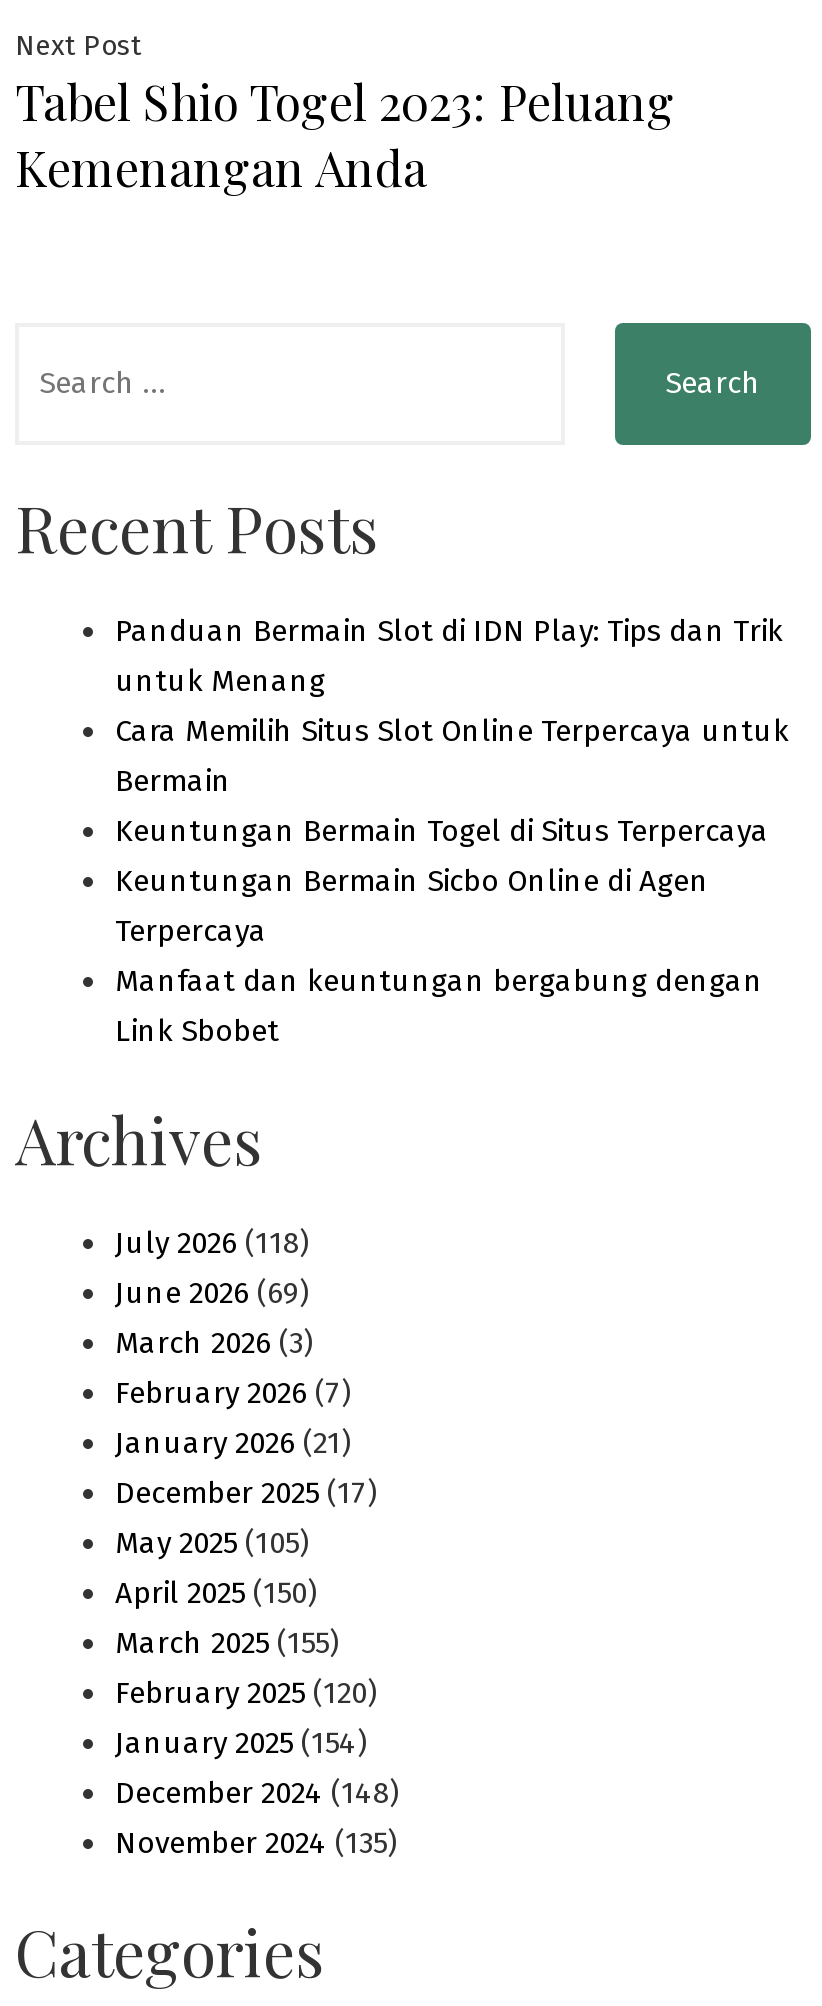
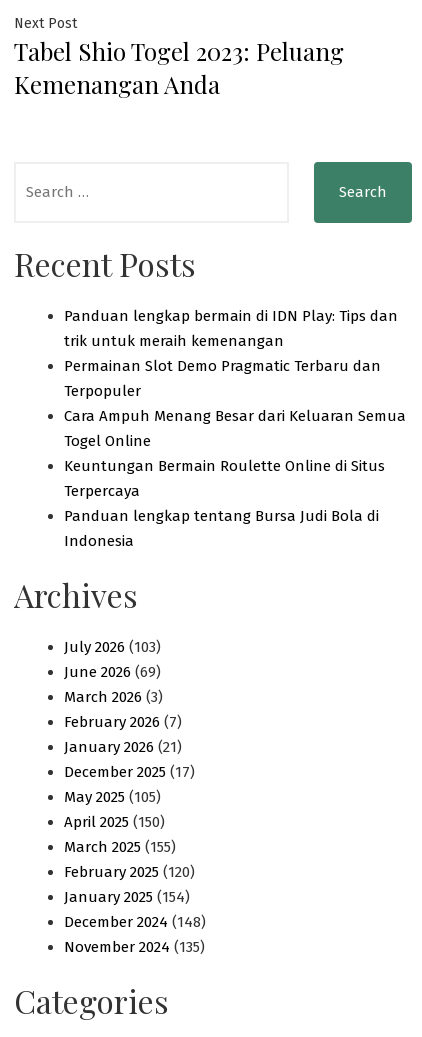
- Panduan Bermain Slot di IDN Play: Tips dan Trik
- untuk Menang
- Cara Memilih Situs Slot Online Terpercaya untuk
- Bermain
- Keuntungan Bermain Togel di Situs Terpercaya
- Keuntungan Bermain Sicbo Online di Agen
+ Panduan lengkap bermain di IDN Play: Tips dan
+ trik untuk meraih kemenangan
+ Permainan Slot Demo Pragmatic Terbaru dan
+ Terpopuler
+ Cara Ampuh Menang Besar dari Keluaran Semua
+ Togel Online
+ Keuntungan Bermain Roulette Online di Situs

- Manfaat dan keuntungan bergabung dengan
- Link Sbobet
+ Panduan lengkap tentang Bursa Judi Bola di
+ Indonesia

- July 2026 (118)
+ July 2026 (103)
